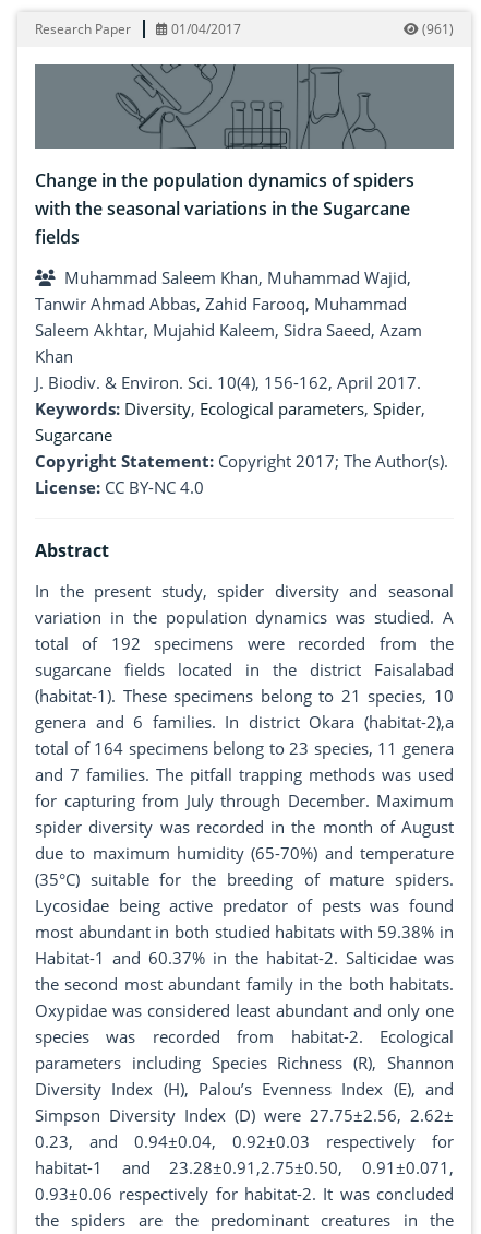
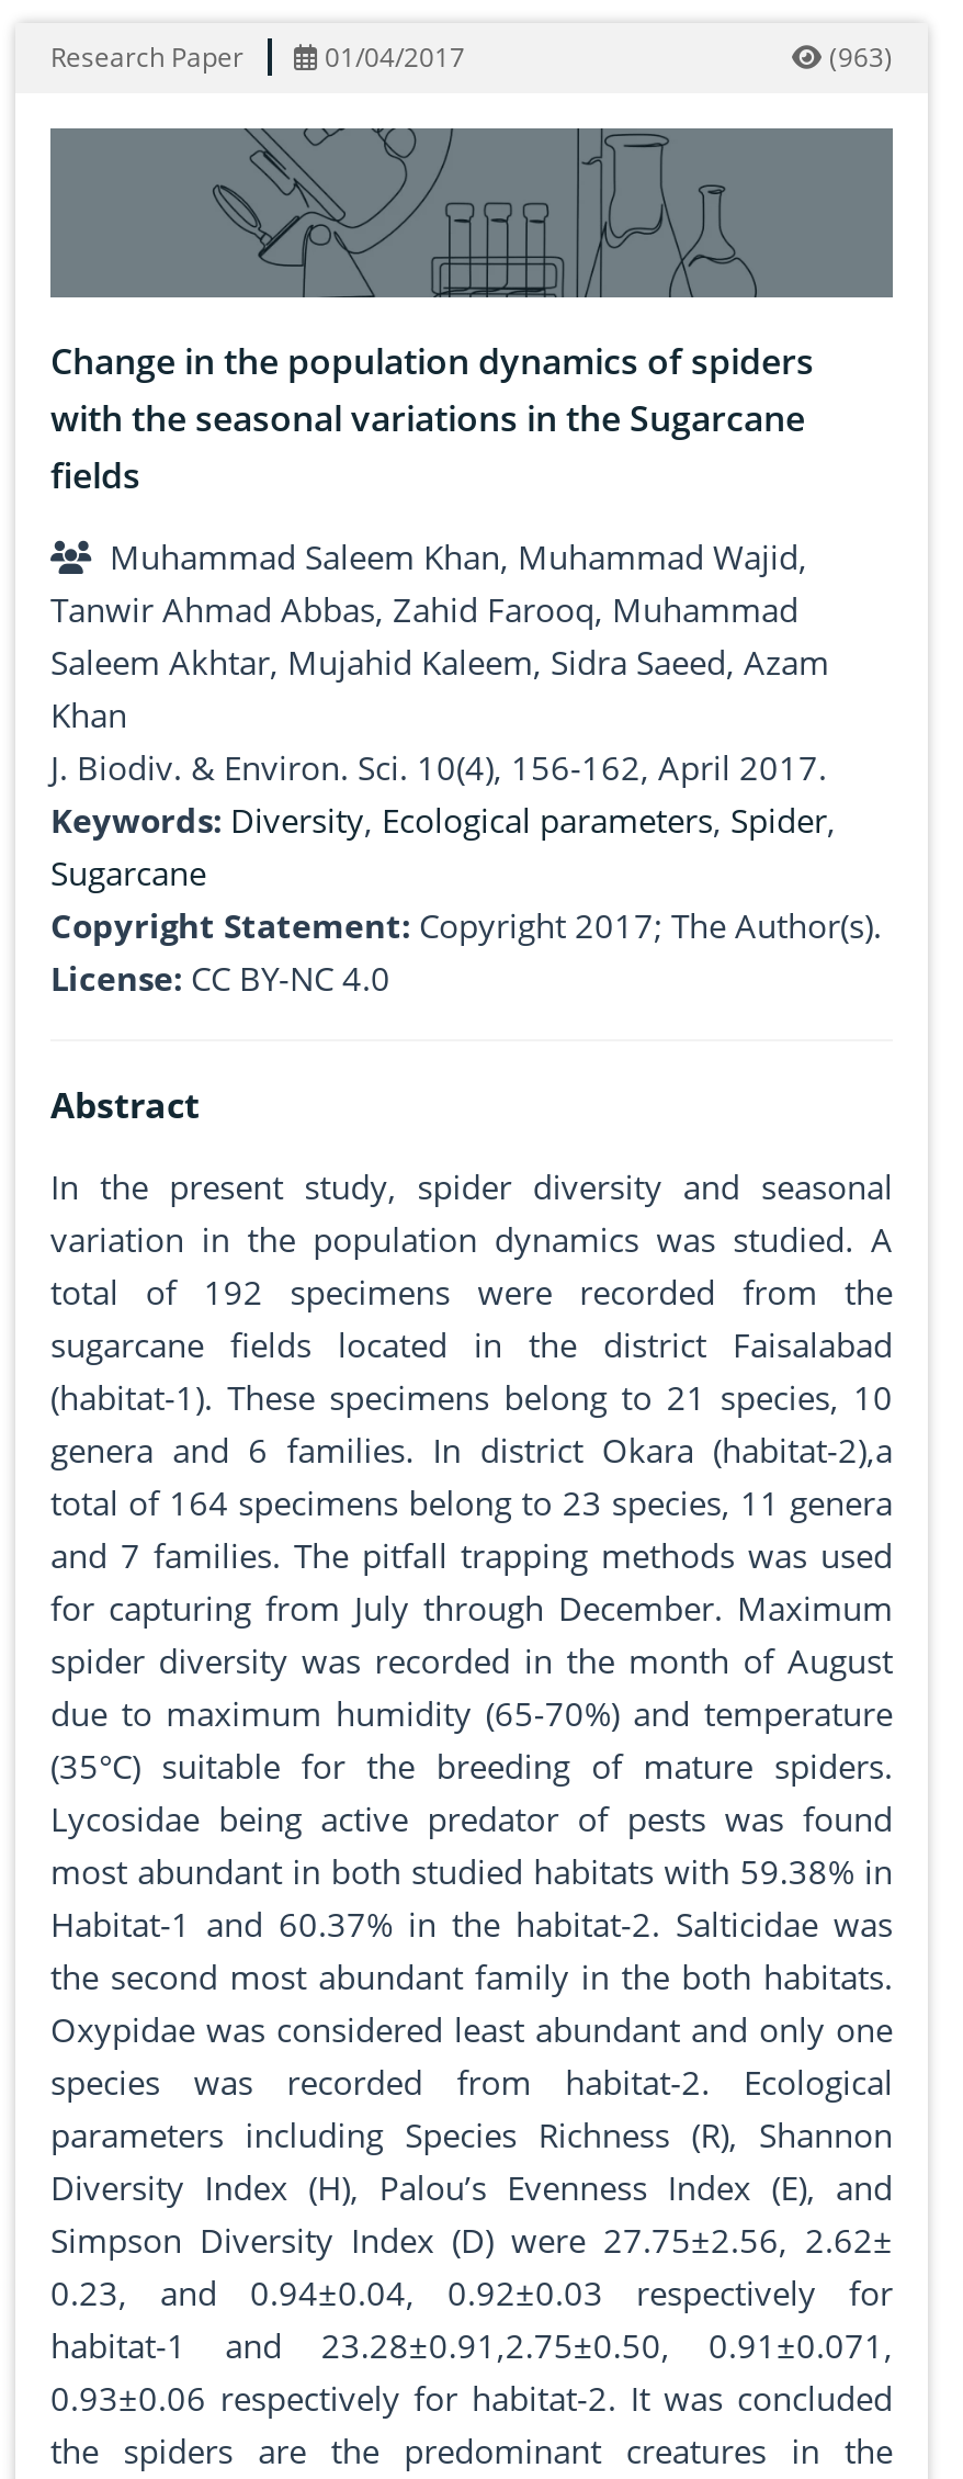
- (961)
+ (963)
